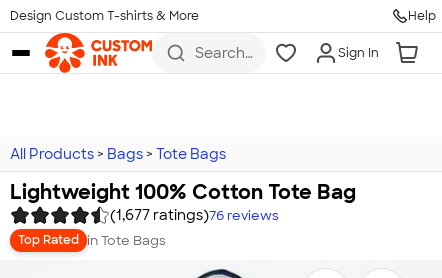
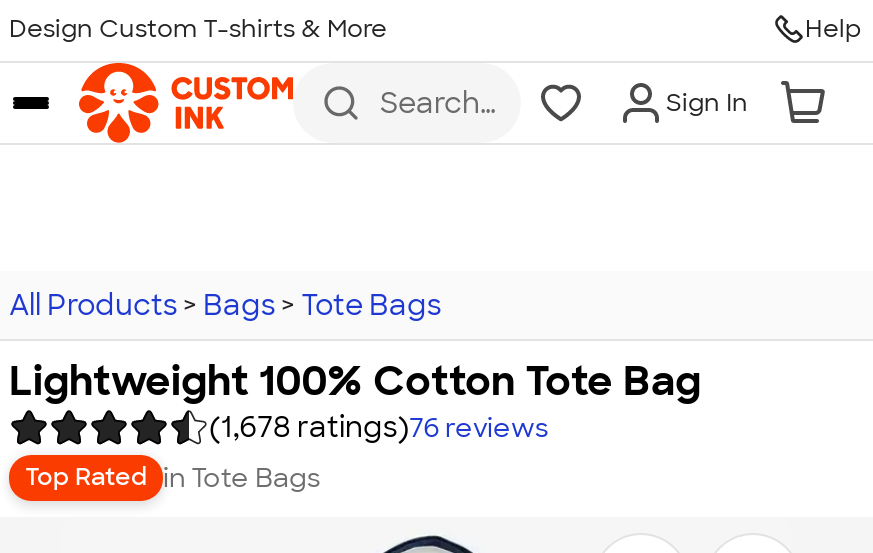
- (1,677 ratings)76 reviews
+ (1,678 ratings)76 reviews
